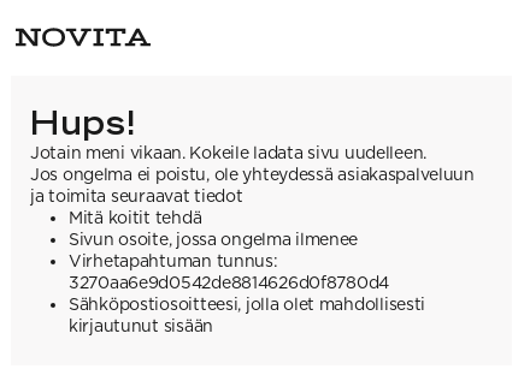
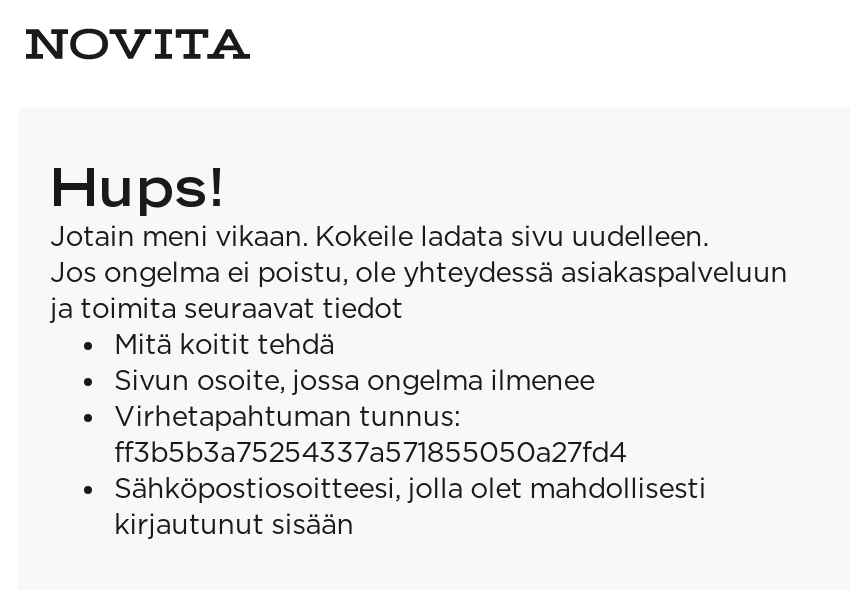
- 3270aa6e9d0542de8814626d0f8780d4
+ ff3b5b3a75254337a571855050a27fd4
